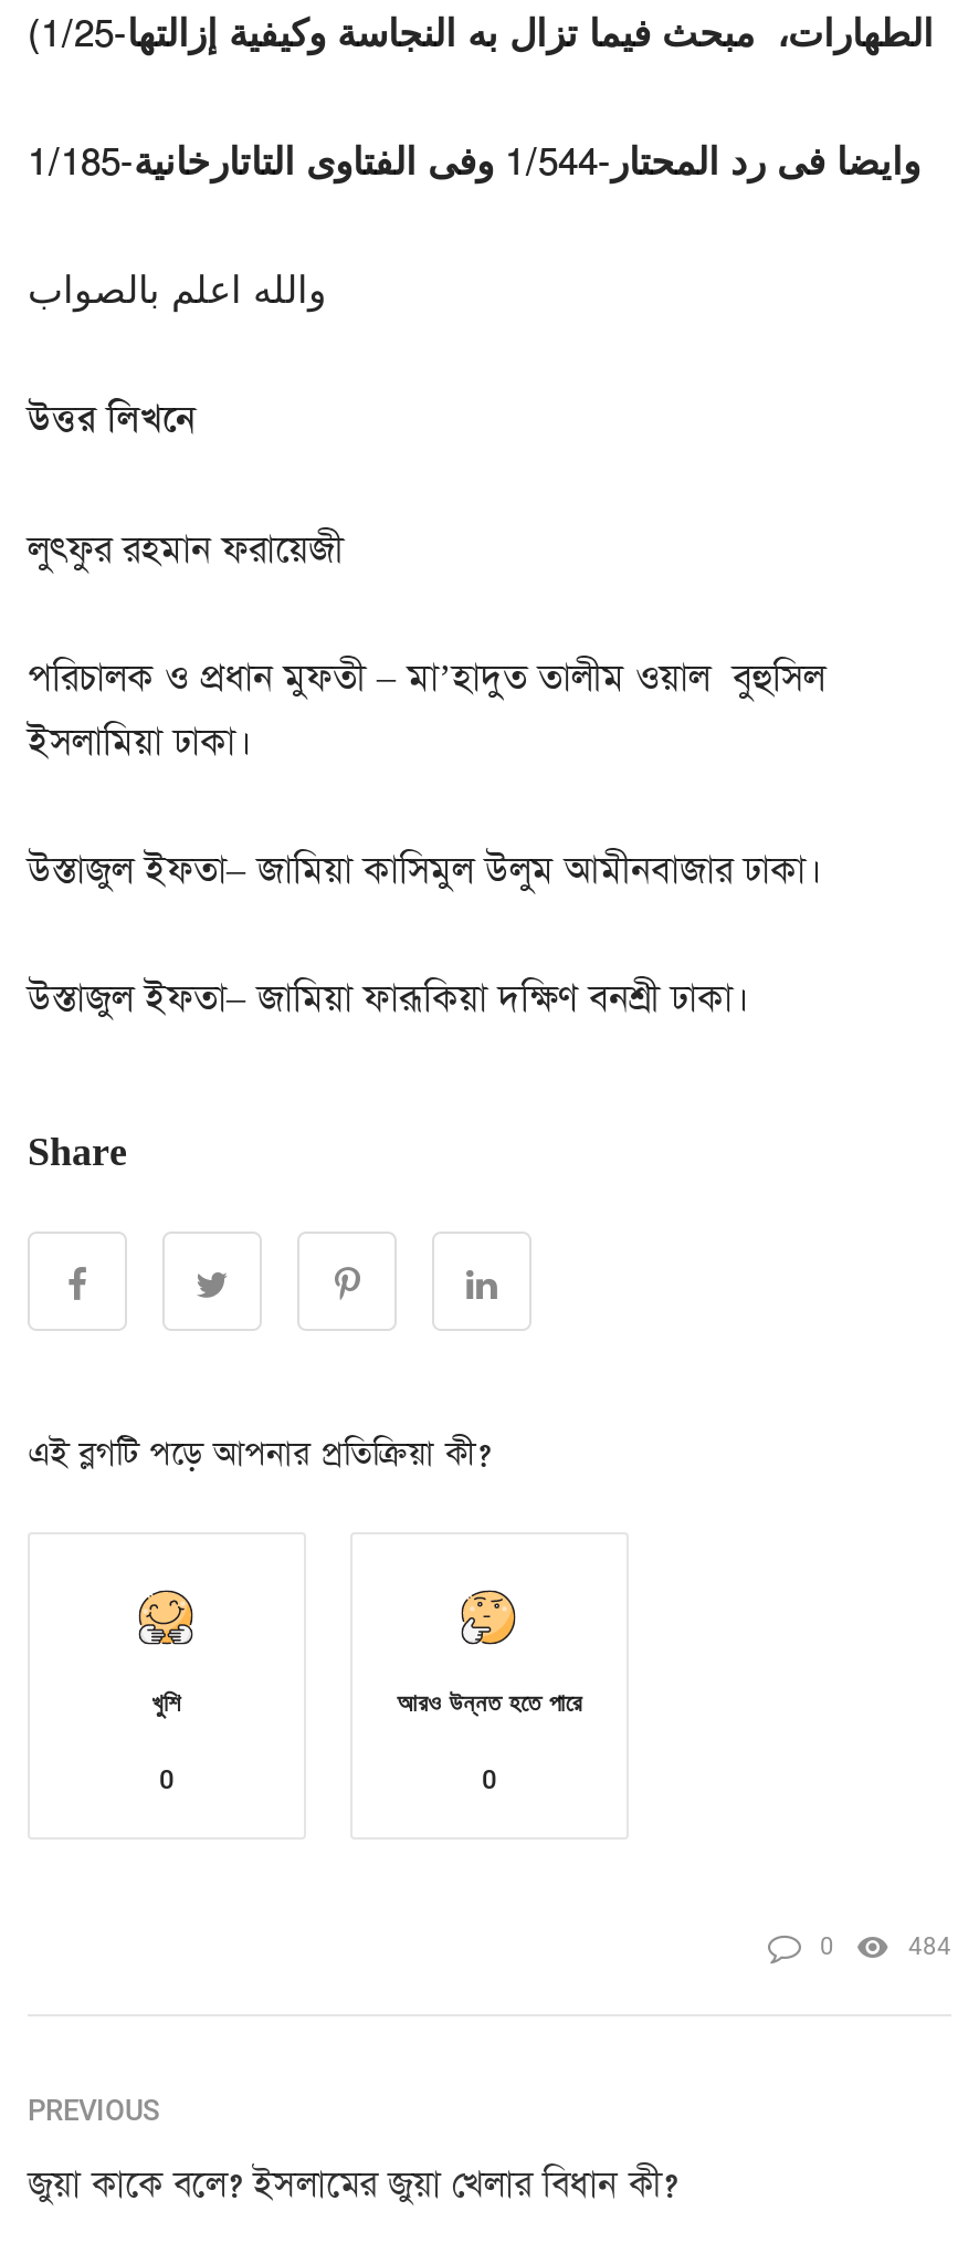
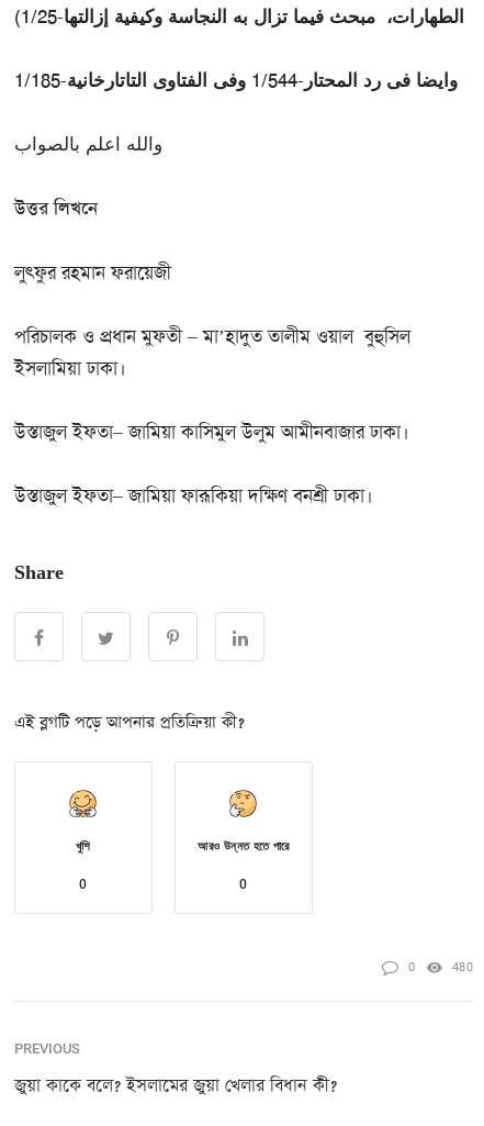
- 484
+ 480
